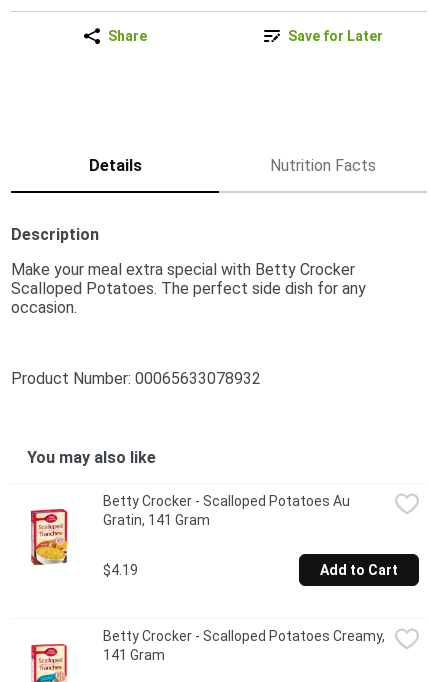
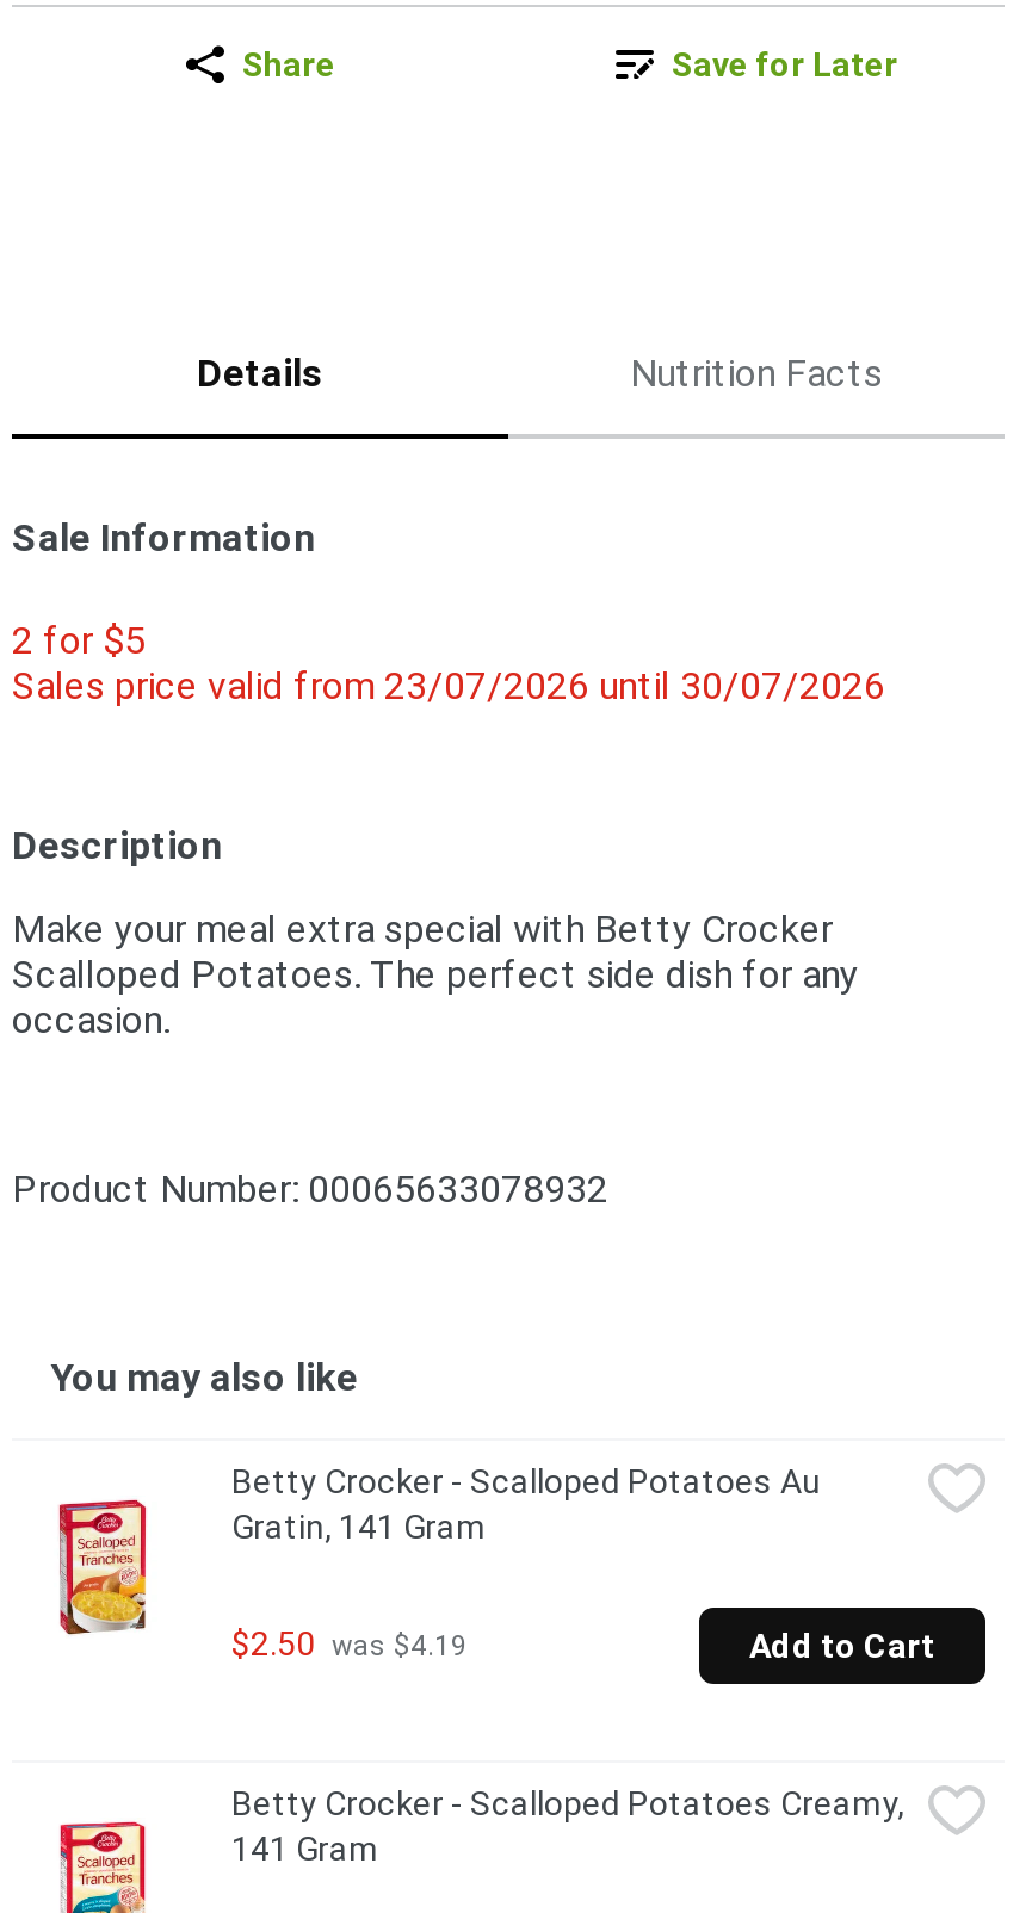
+ Sale Information
+ 2 for $5
+ Sales price valid from 23/07/2026 until 30/07/2026

- $4.19
+ $2.50 was $4.19
